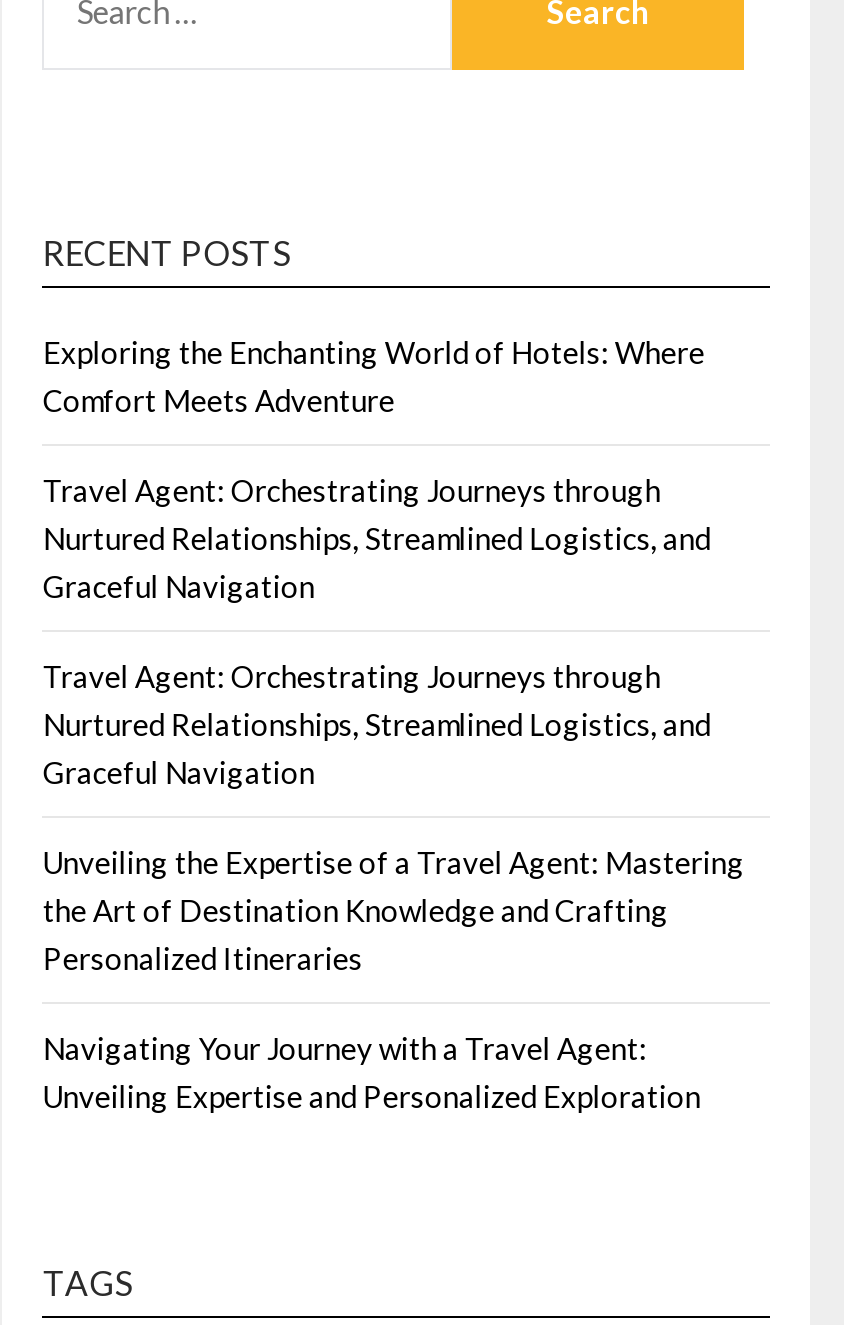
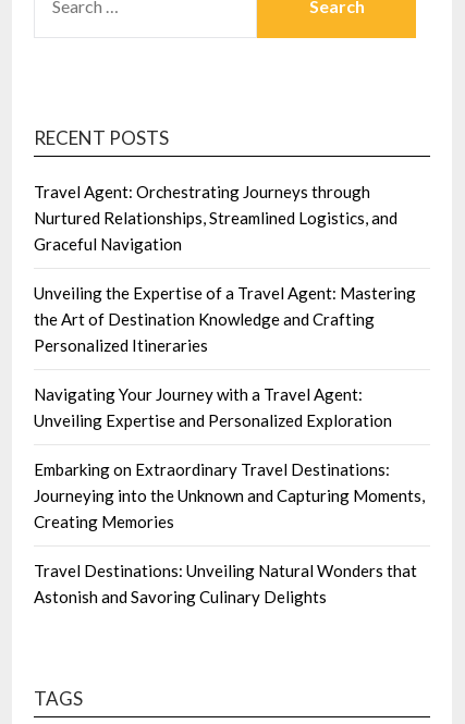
- Exploring the Enchanting World of Hotels: Where
- Comfort Meets Adventure
- Travel Agent: Orchestrating Journeys through
- Nurtured Relationships, Streamlined Logistics, and
- Graceful Navigation

moved up: Travel Agent: Orchestrating Journeys through | Nurtured Relationships, Streamlined Logistics, and | Graceful Navigation | Unveiling the Expertise of a Travel Agent: Mastering | the Art of Destination Knowledge and Crafting | Personalized Itineraries | Navigating Your Journey with a Travel Agent: | Unveiling Expertise and Personalized Exploration

+ Embarking on Extraordinary Travel Destinations:
+ Journeying into the Unknown and Capturing Moments,
+ Creating Memories
+ Travel Destinations: Unveiling Natural Wonders that
+ Astonish and Savoring Culinary Delights
